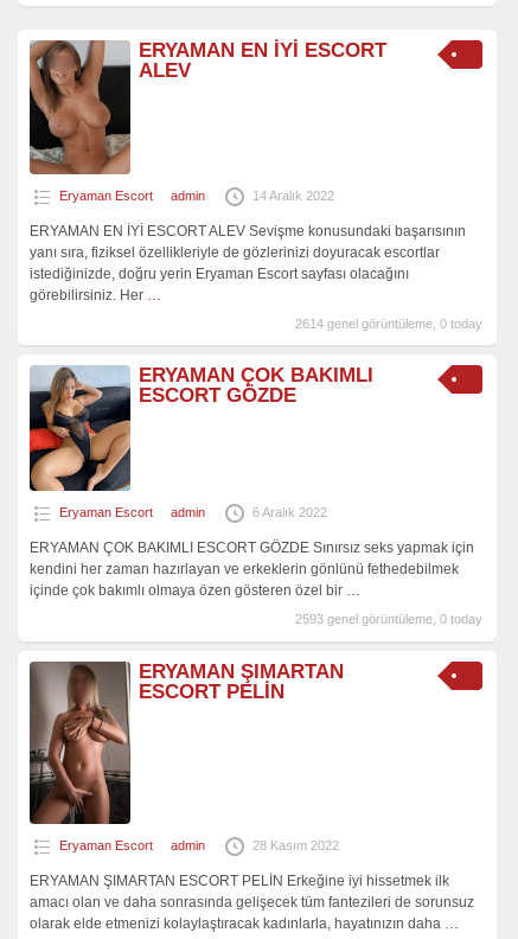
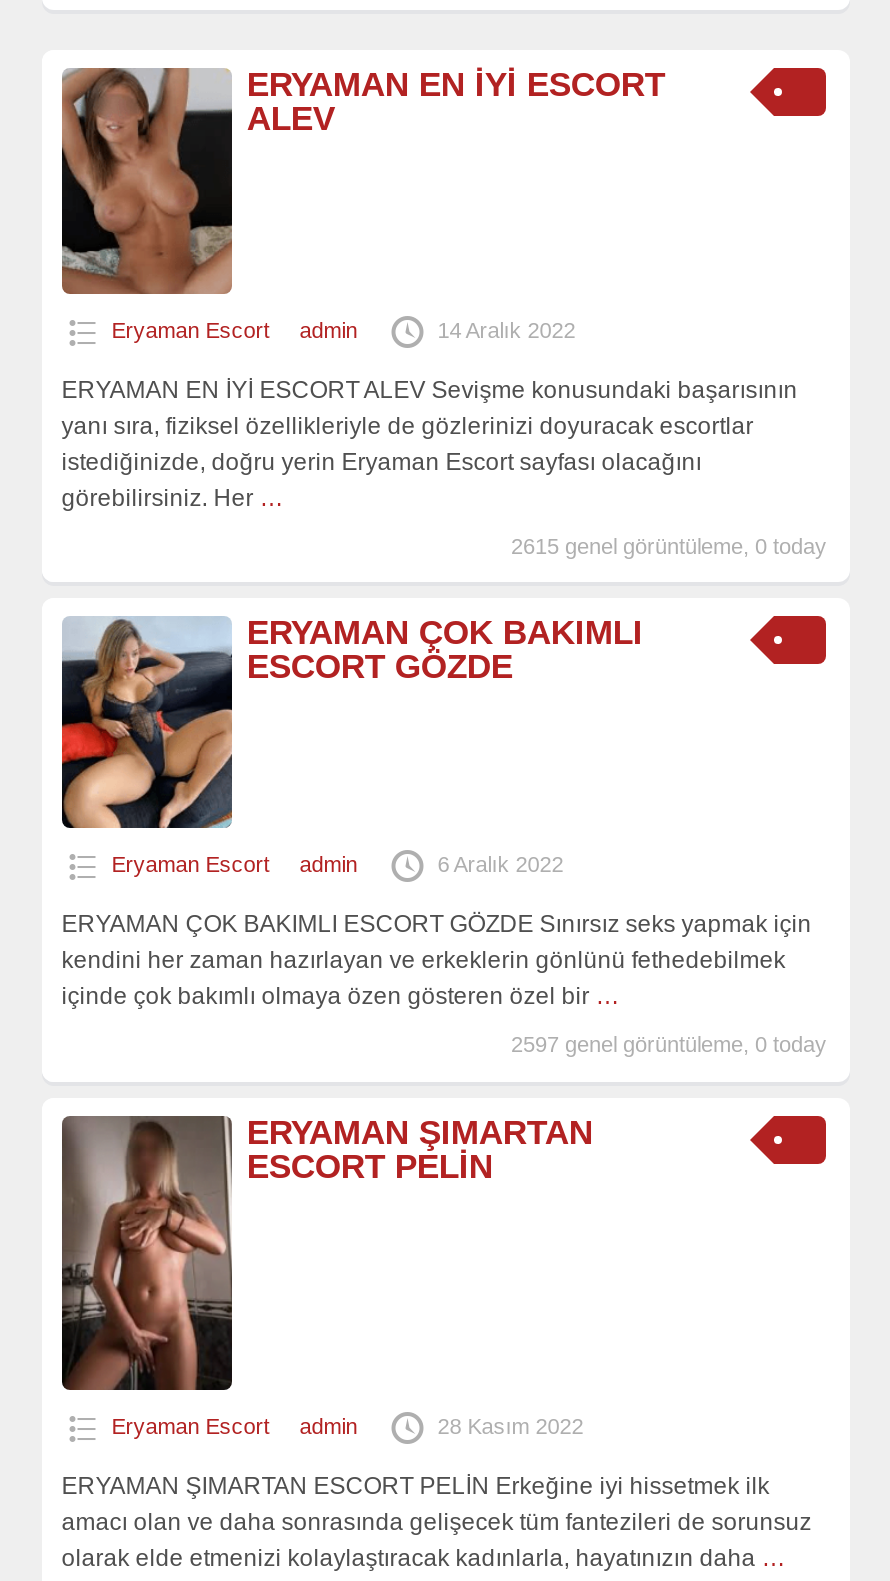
- 2614 genel görüntüleme, 0 today
+ 2615 genel görüntüleme, 0 today

- 2593 genel görüntüleme, 0 today
+ 2597 genel görüntüleme, 0 today
